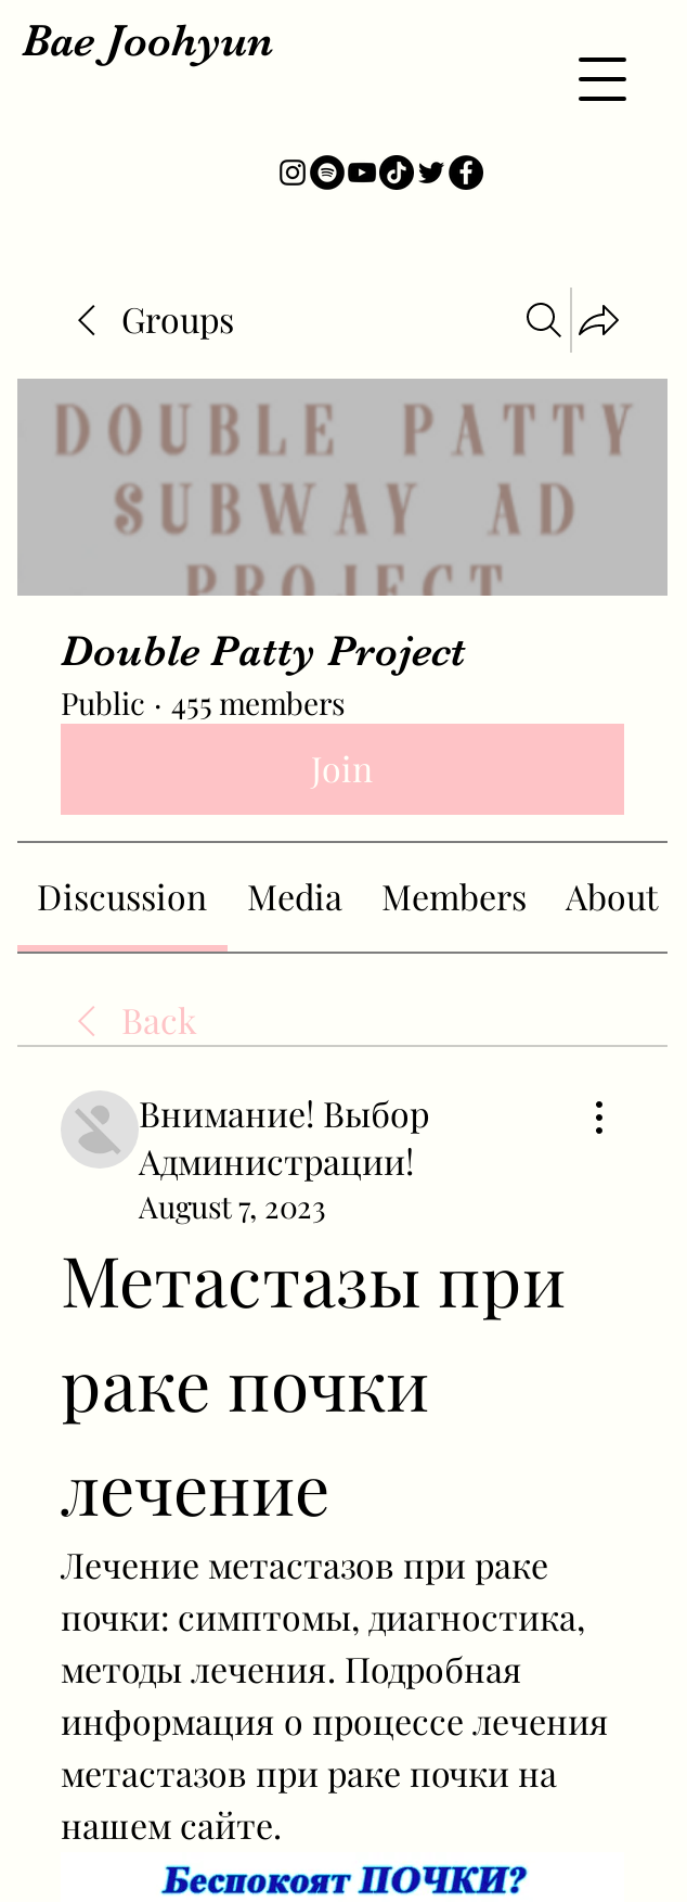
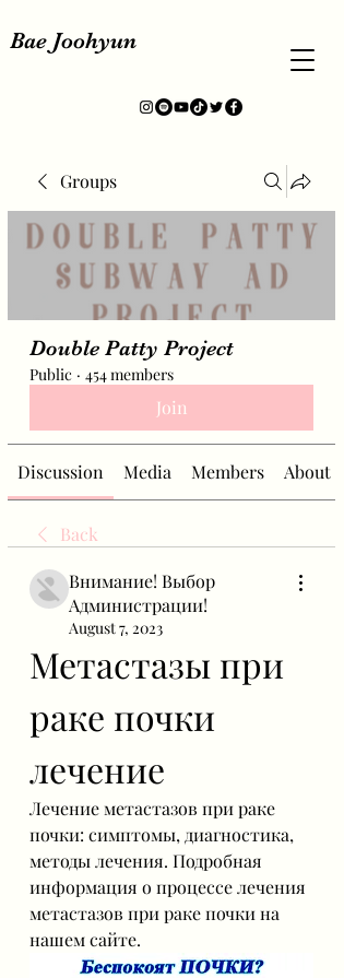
- Public · 455 members
+ Public · 454 members
